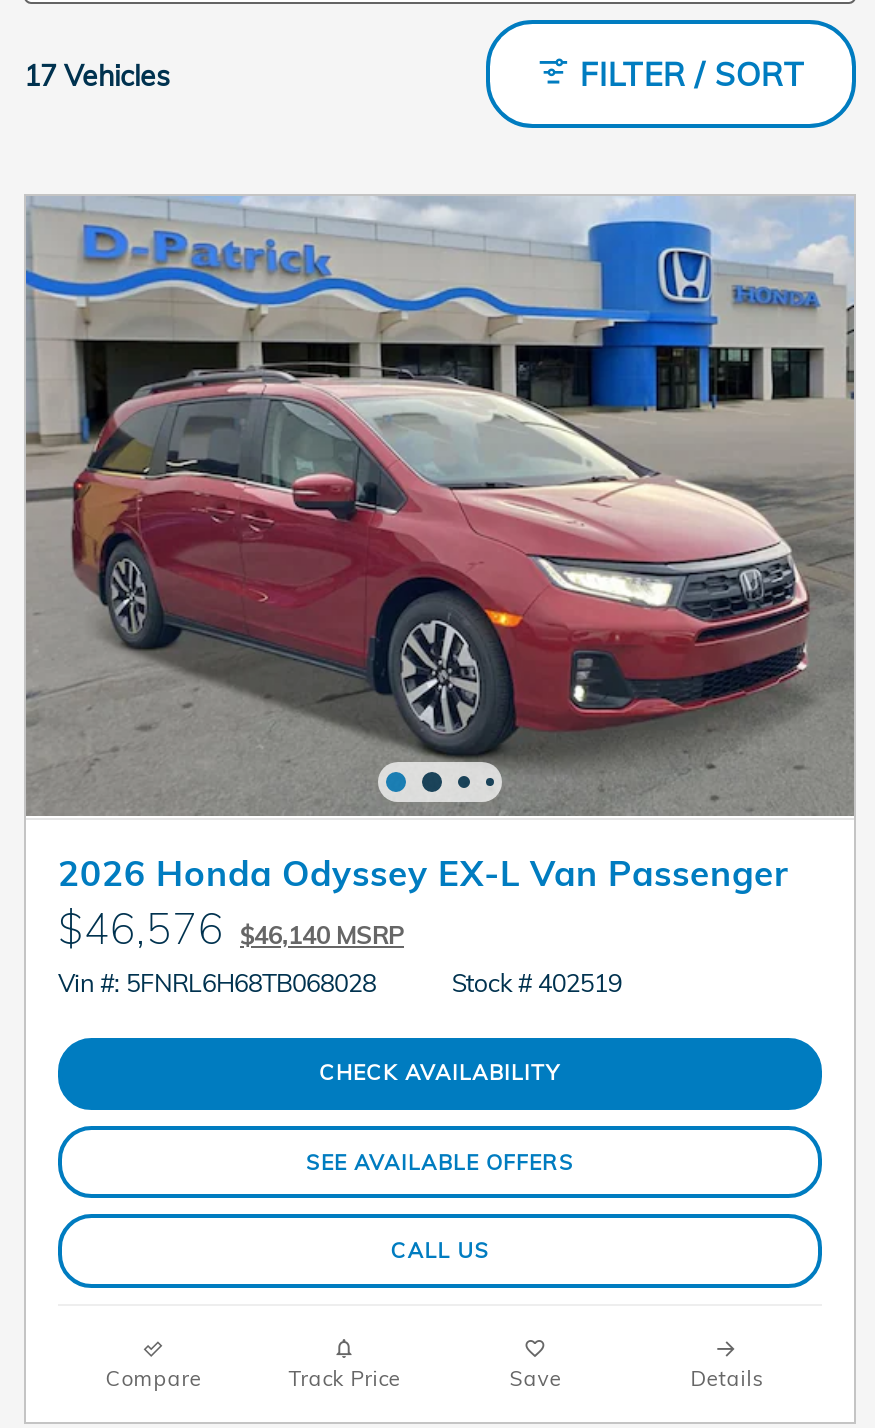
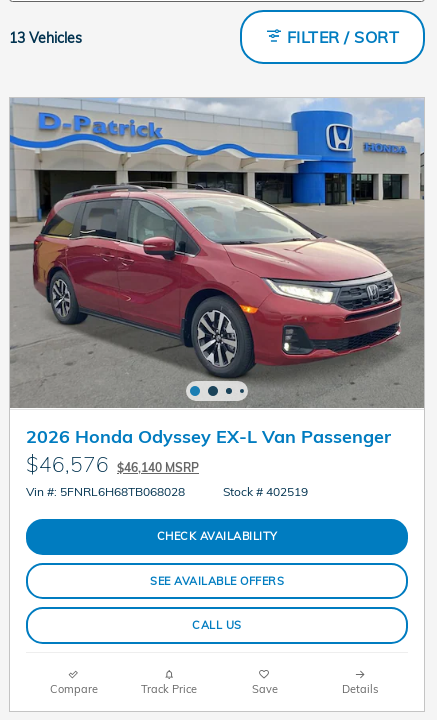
- 17 Vehicles
+ 13 Vehicles
